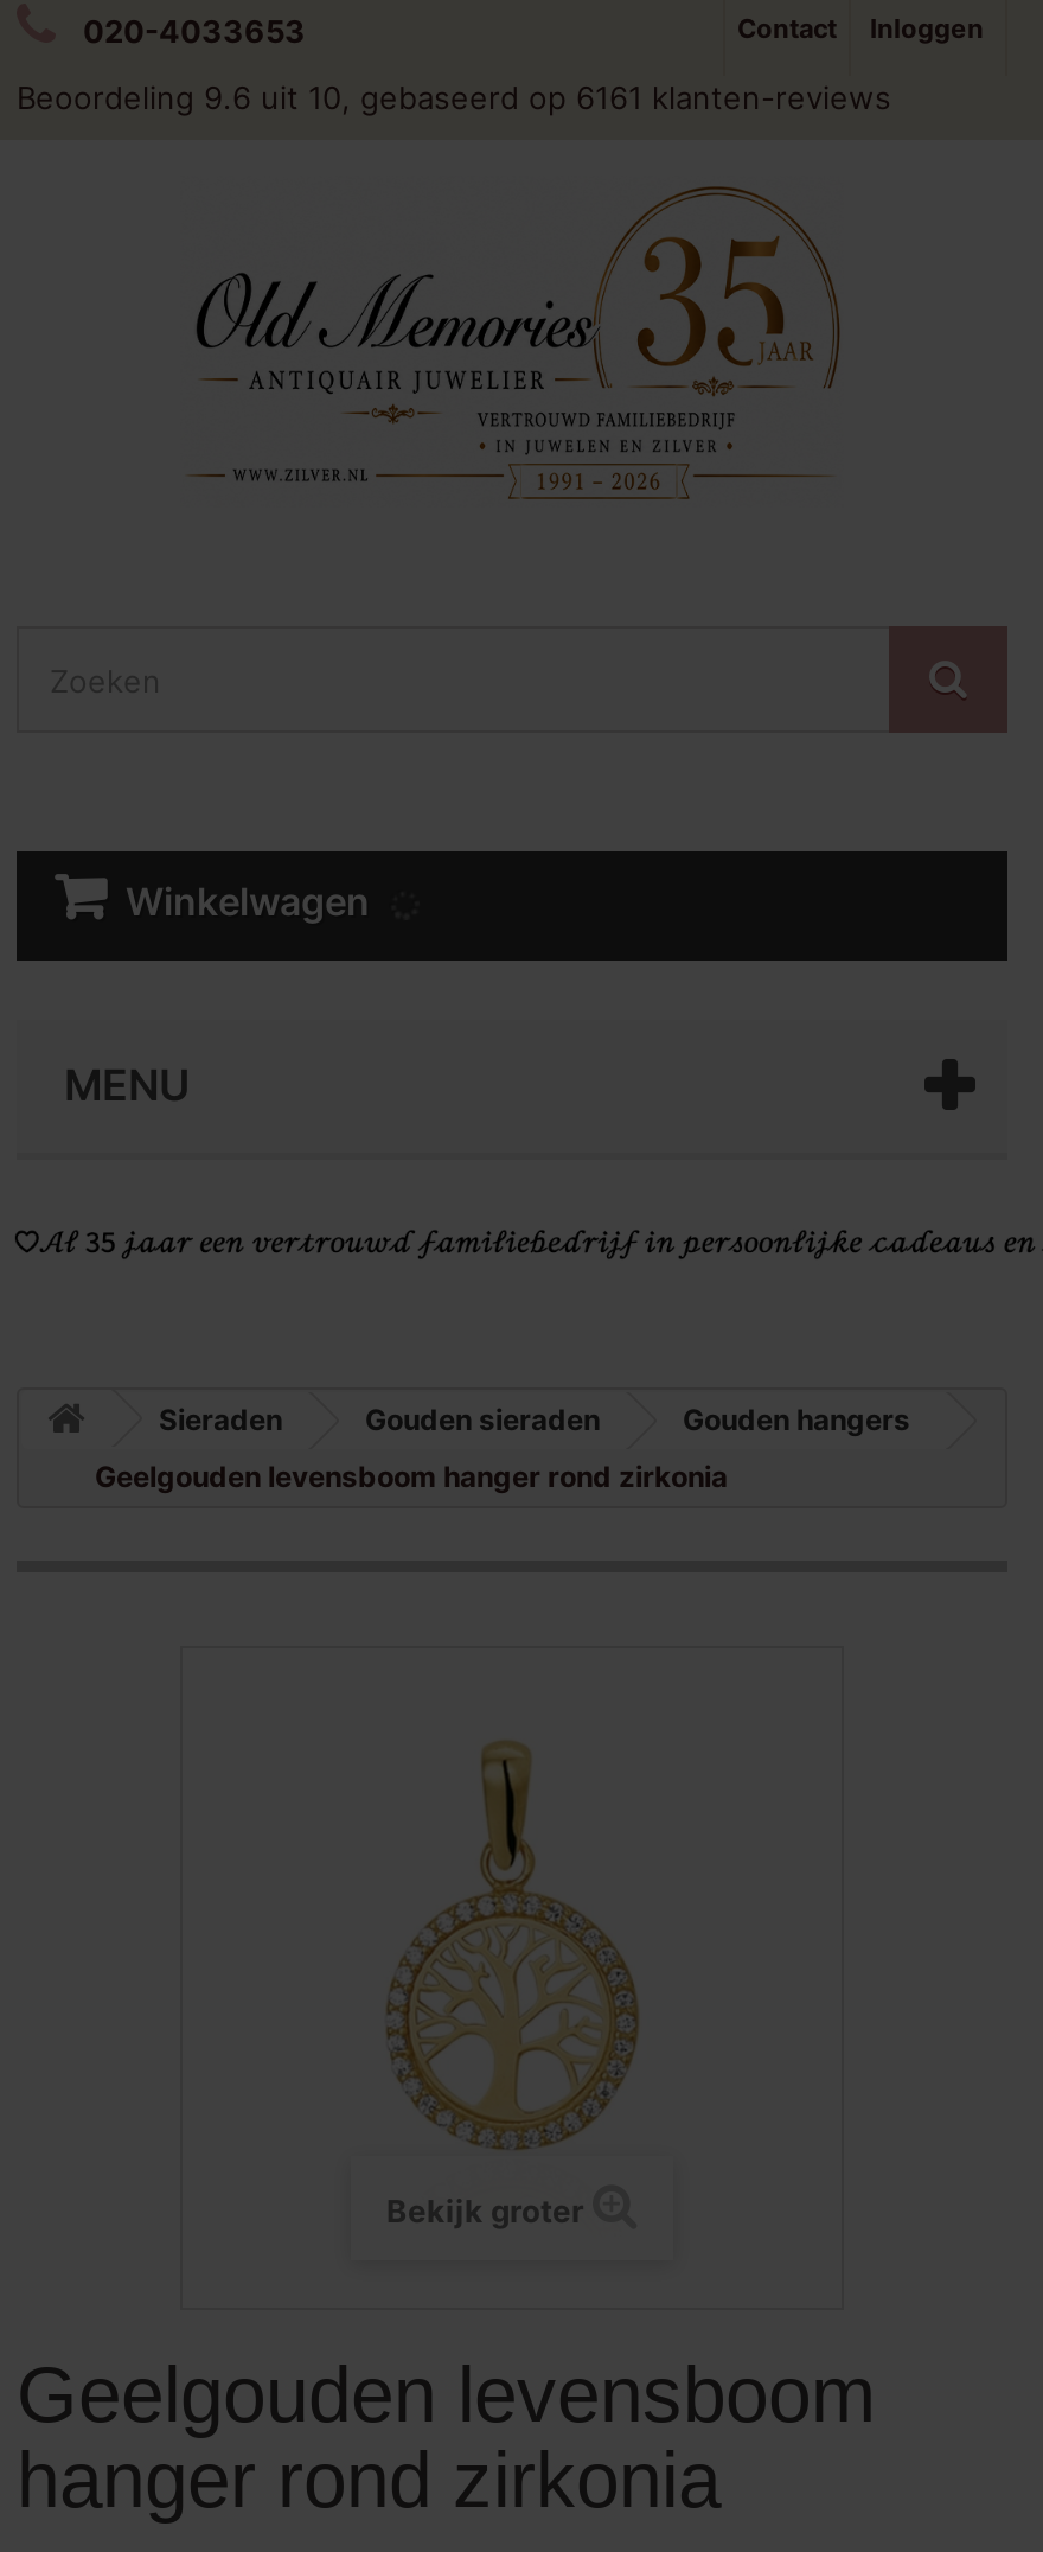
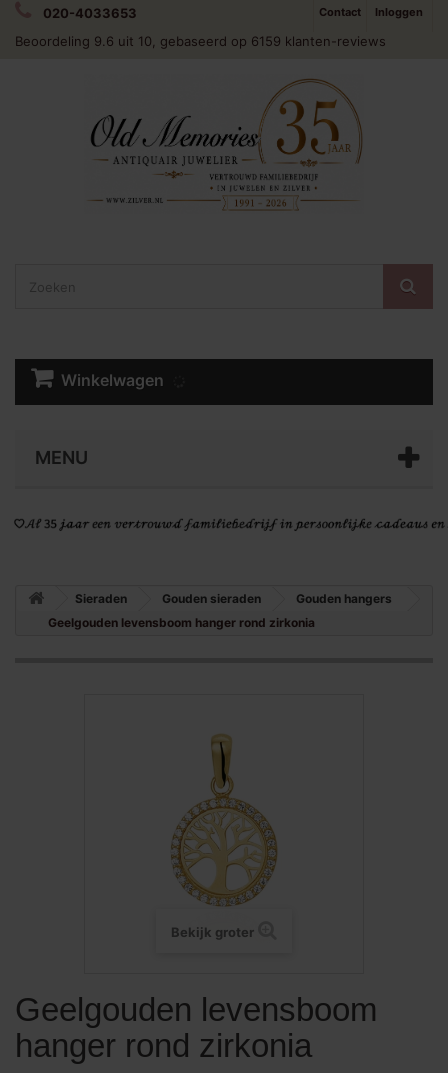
- Beoordeling 9.6 uit 10, gebaseerd op 6161 klanten-reviews
+ Beoordeling 9.6 uit 10, gebaseerd op 6159 klanten-reviews
